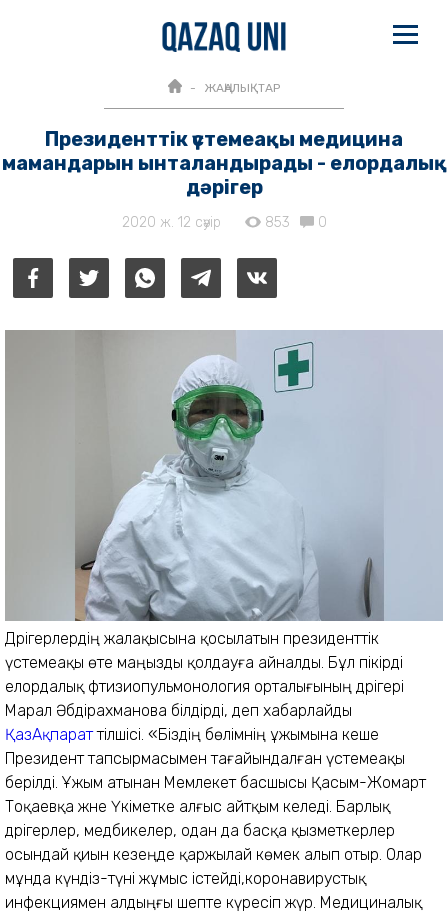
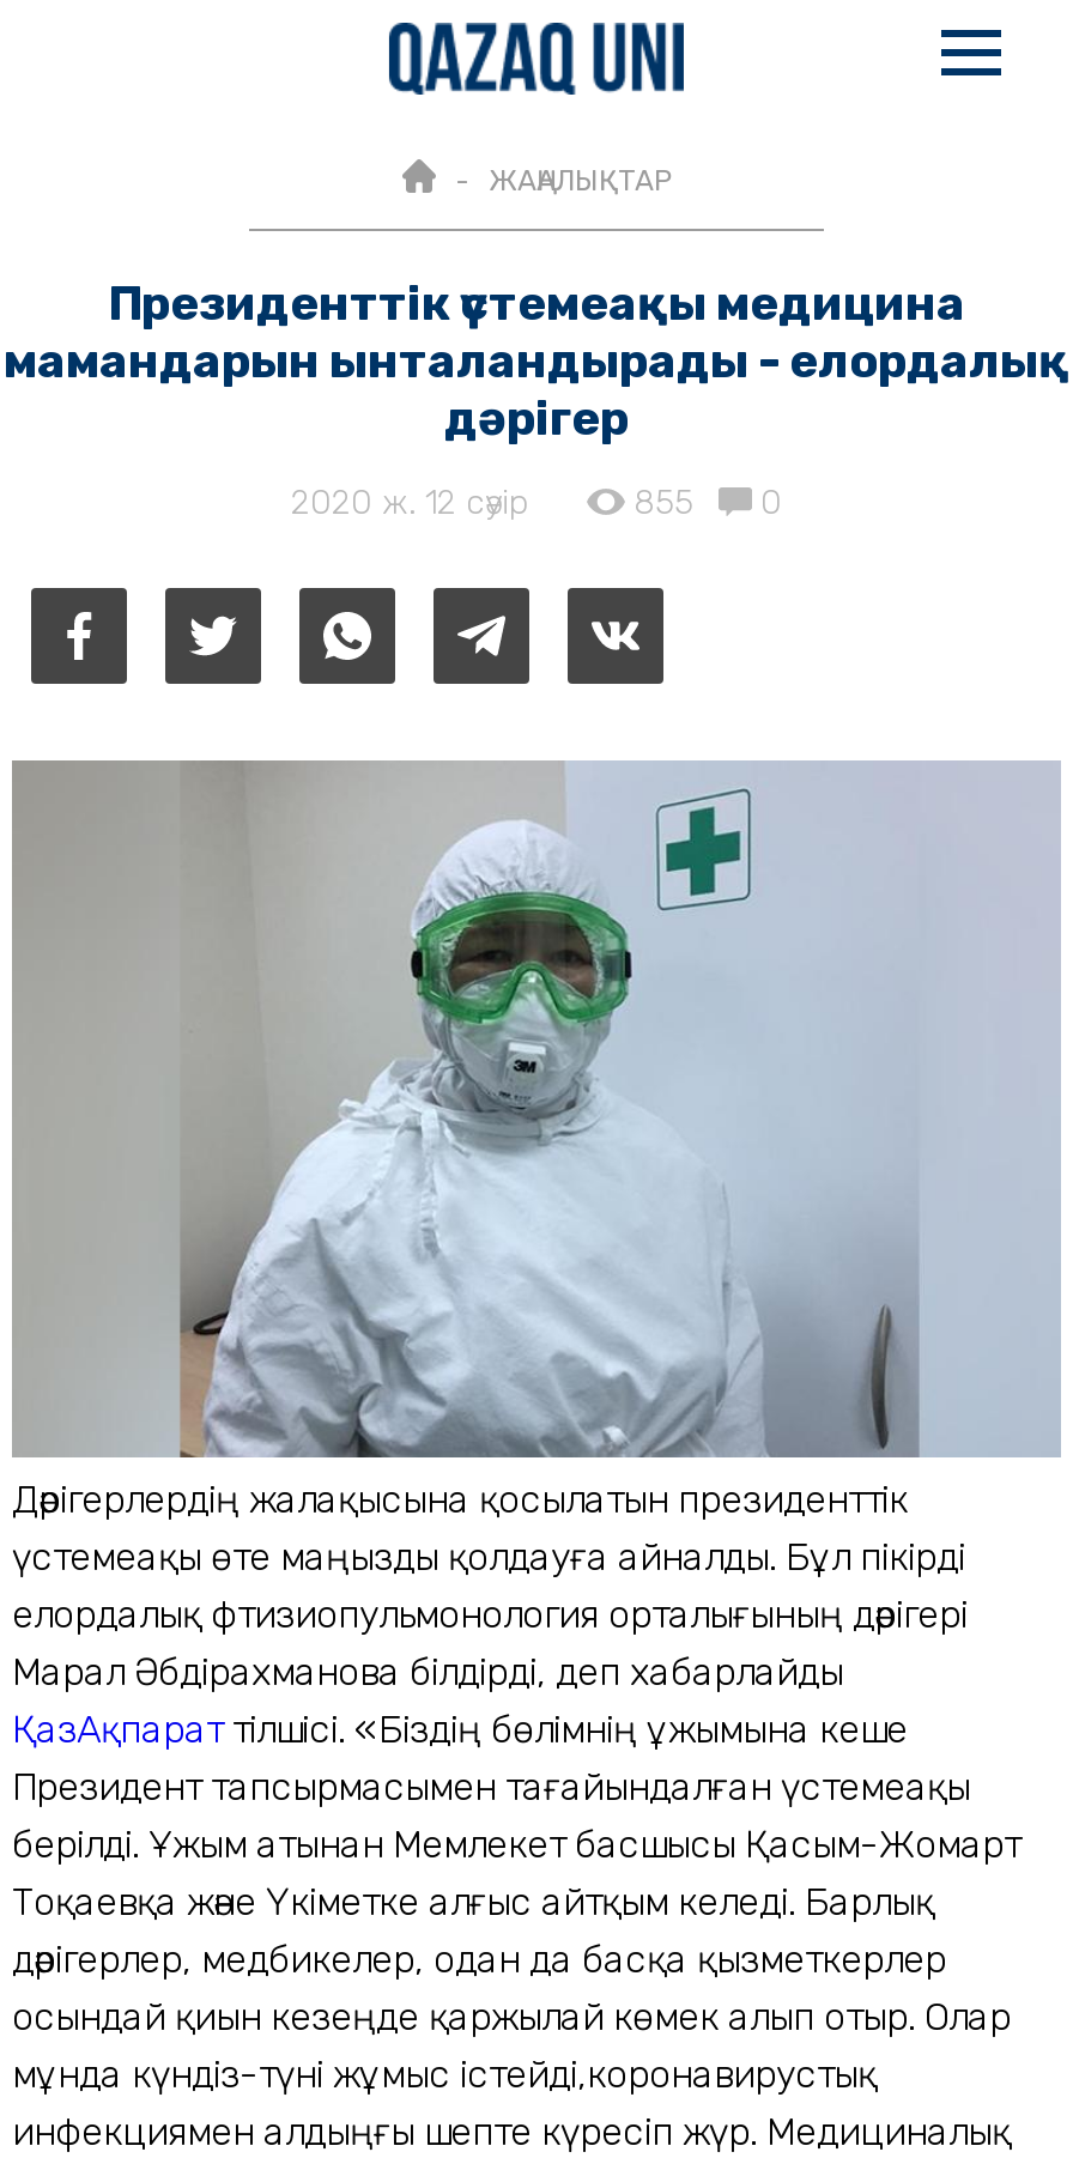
- 853 0
+ 855 0
